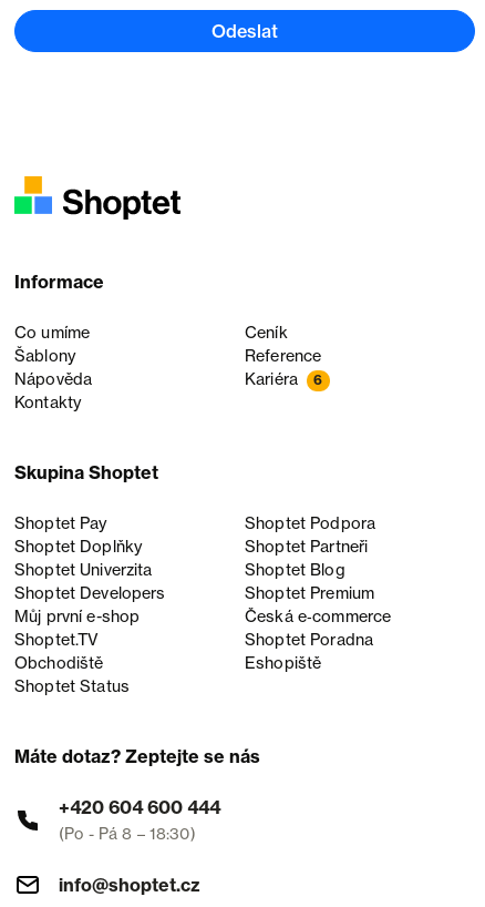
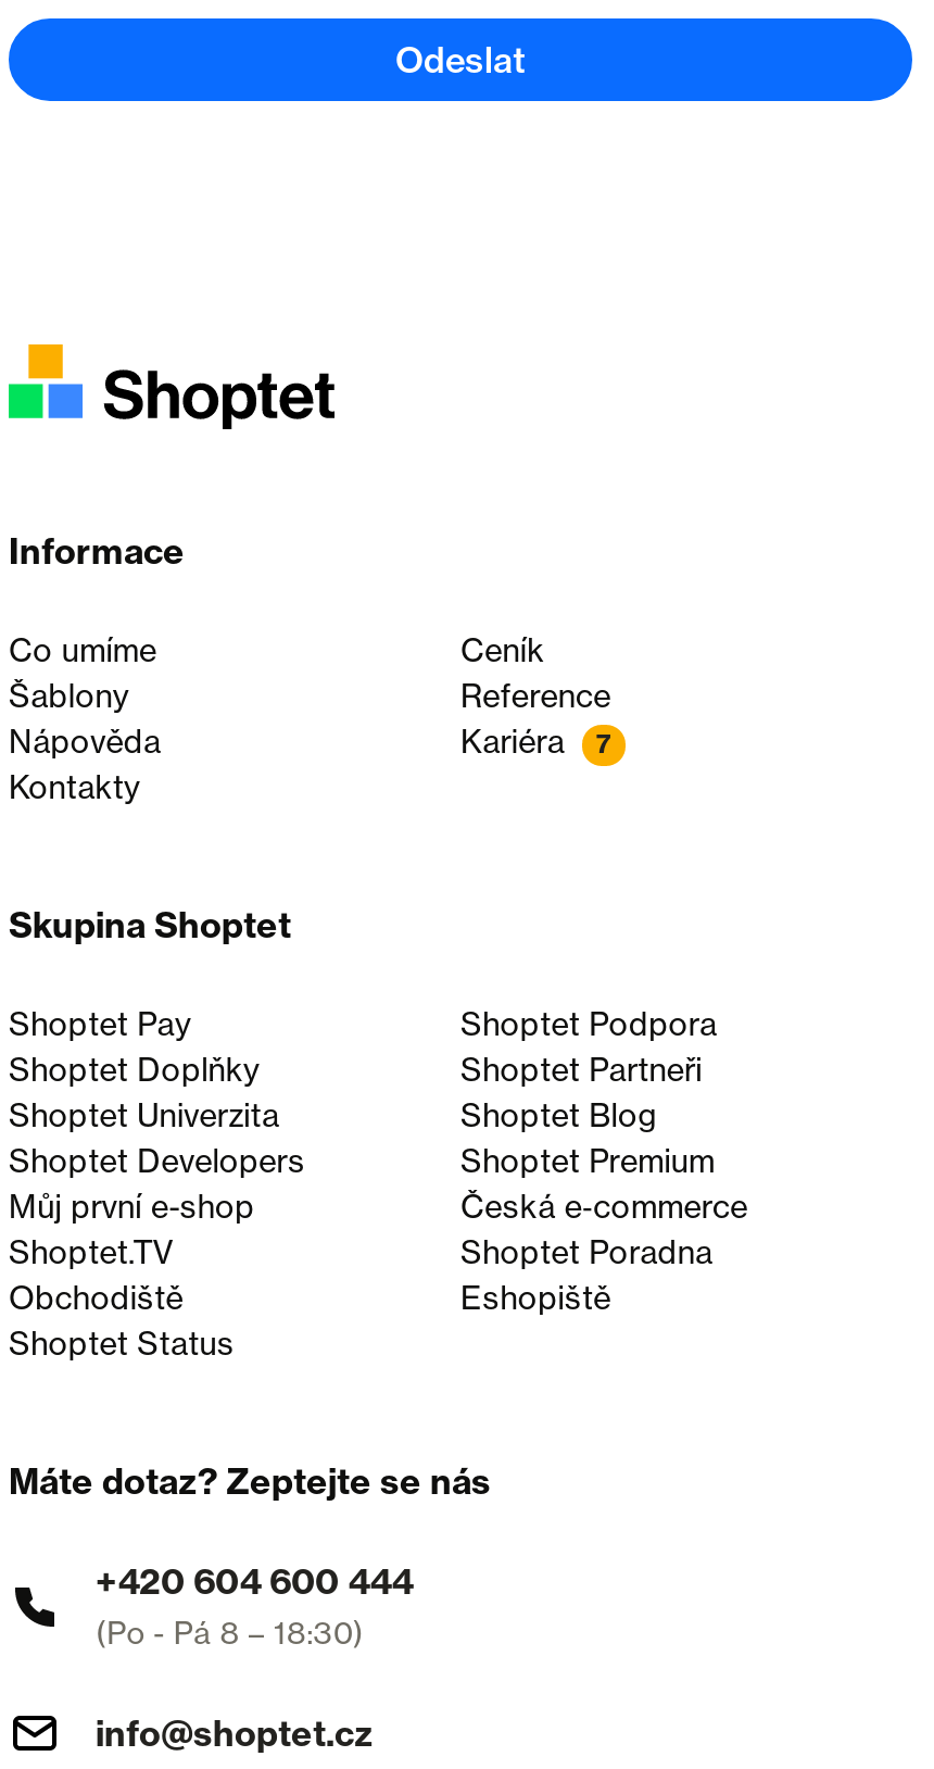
- Kariéra 6
+ Kariéra 7
